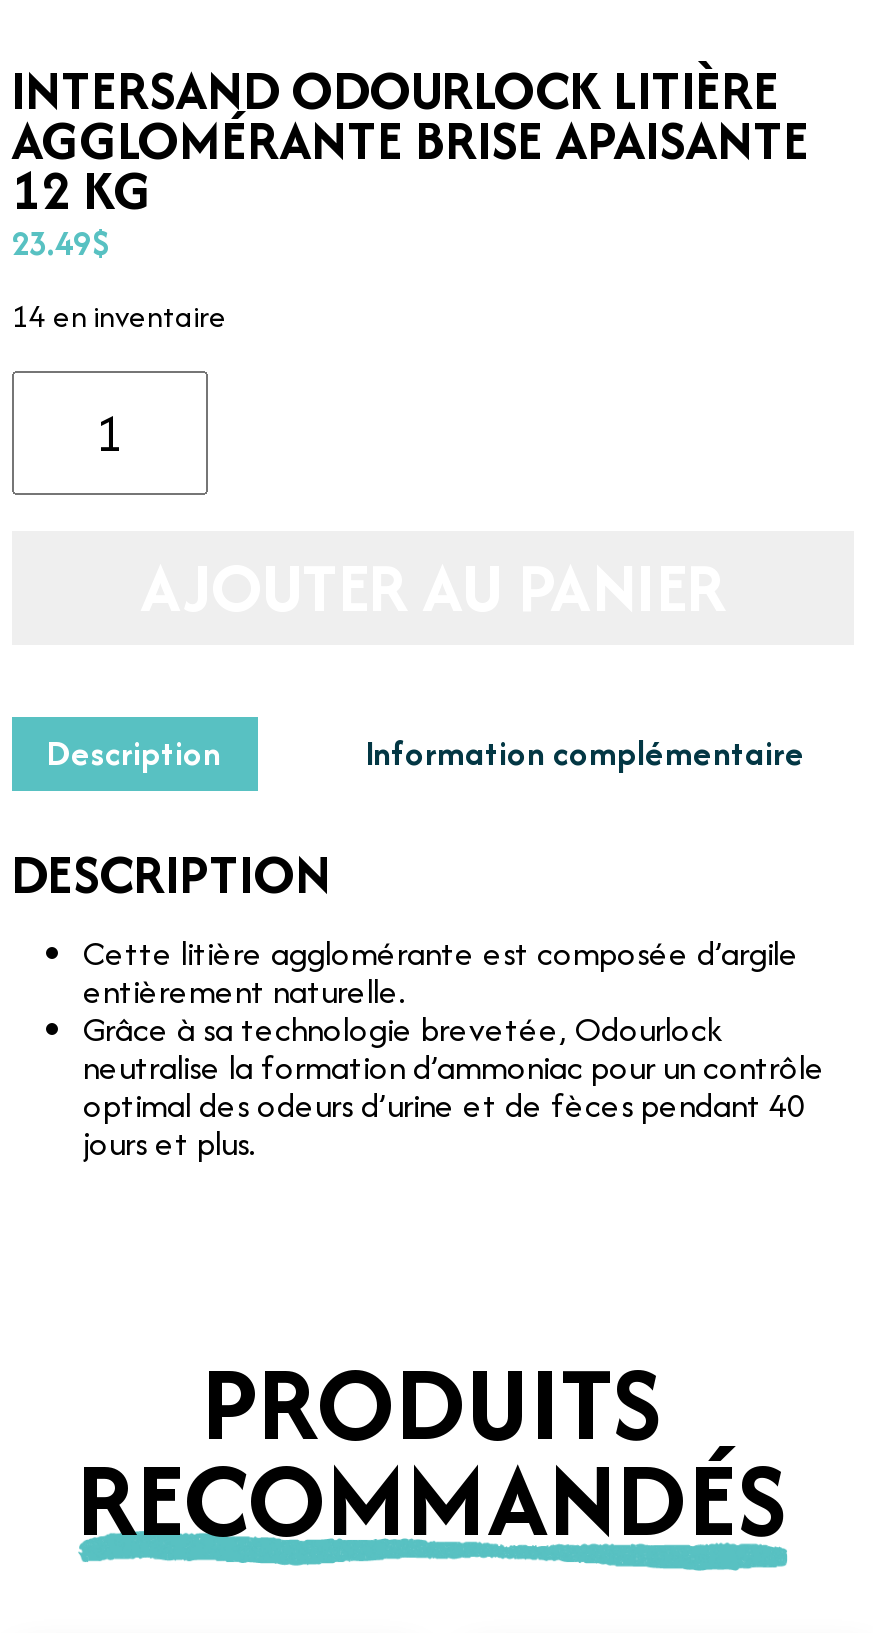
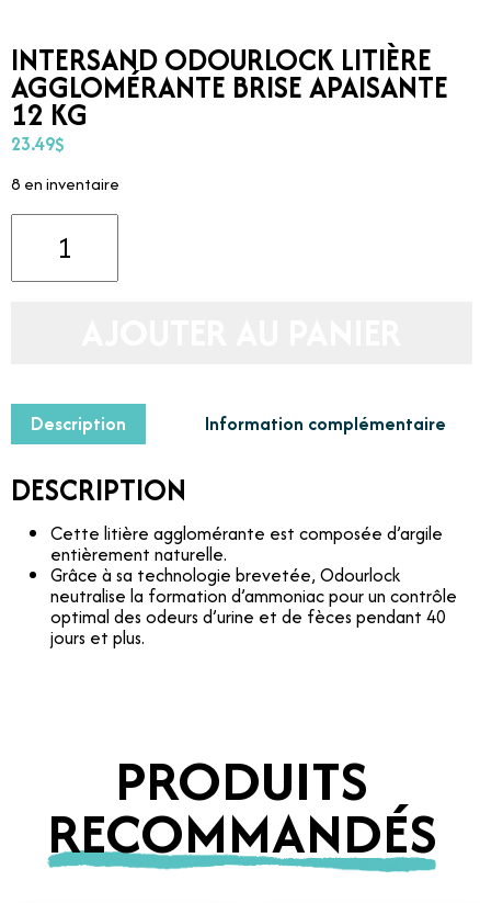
- 14 en inventaire
+ 8 en inventaire
